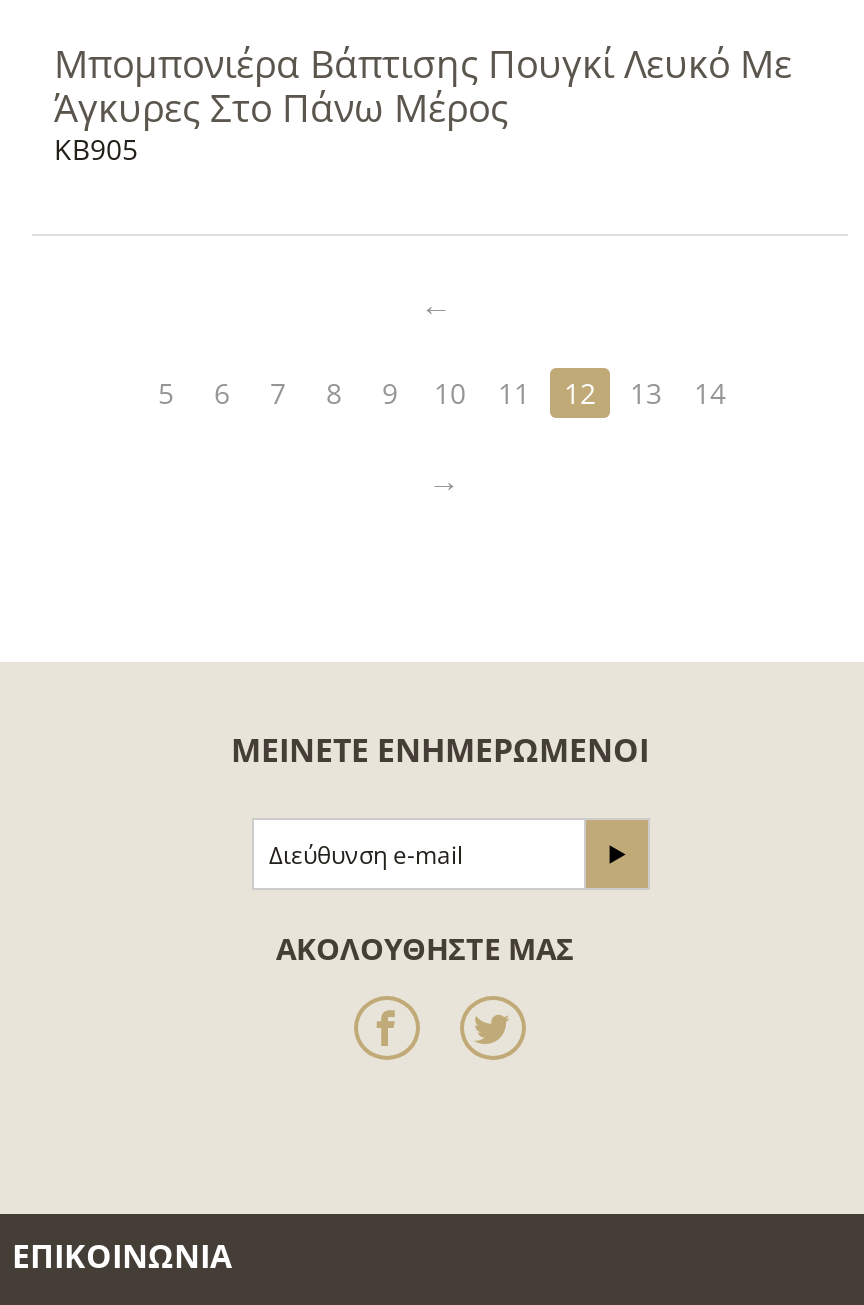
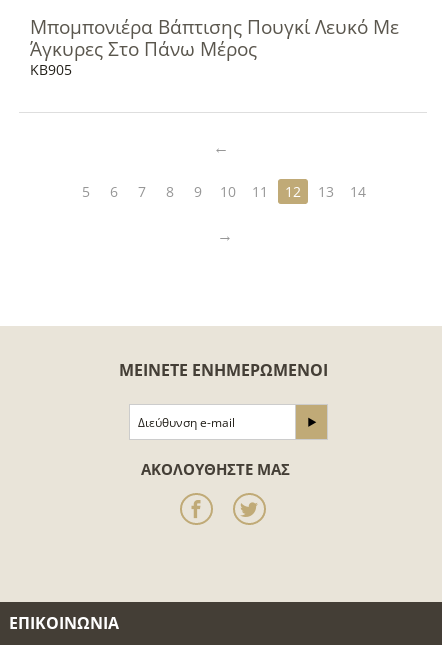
- ΑΚΟΛΟΥΘΉΣΤΕ ΜΑΣ
+ ΑΚΟΛΟΥΘΗΣΤΕ ΜΑΣ
